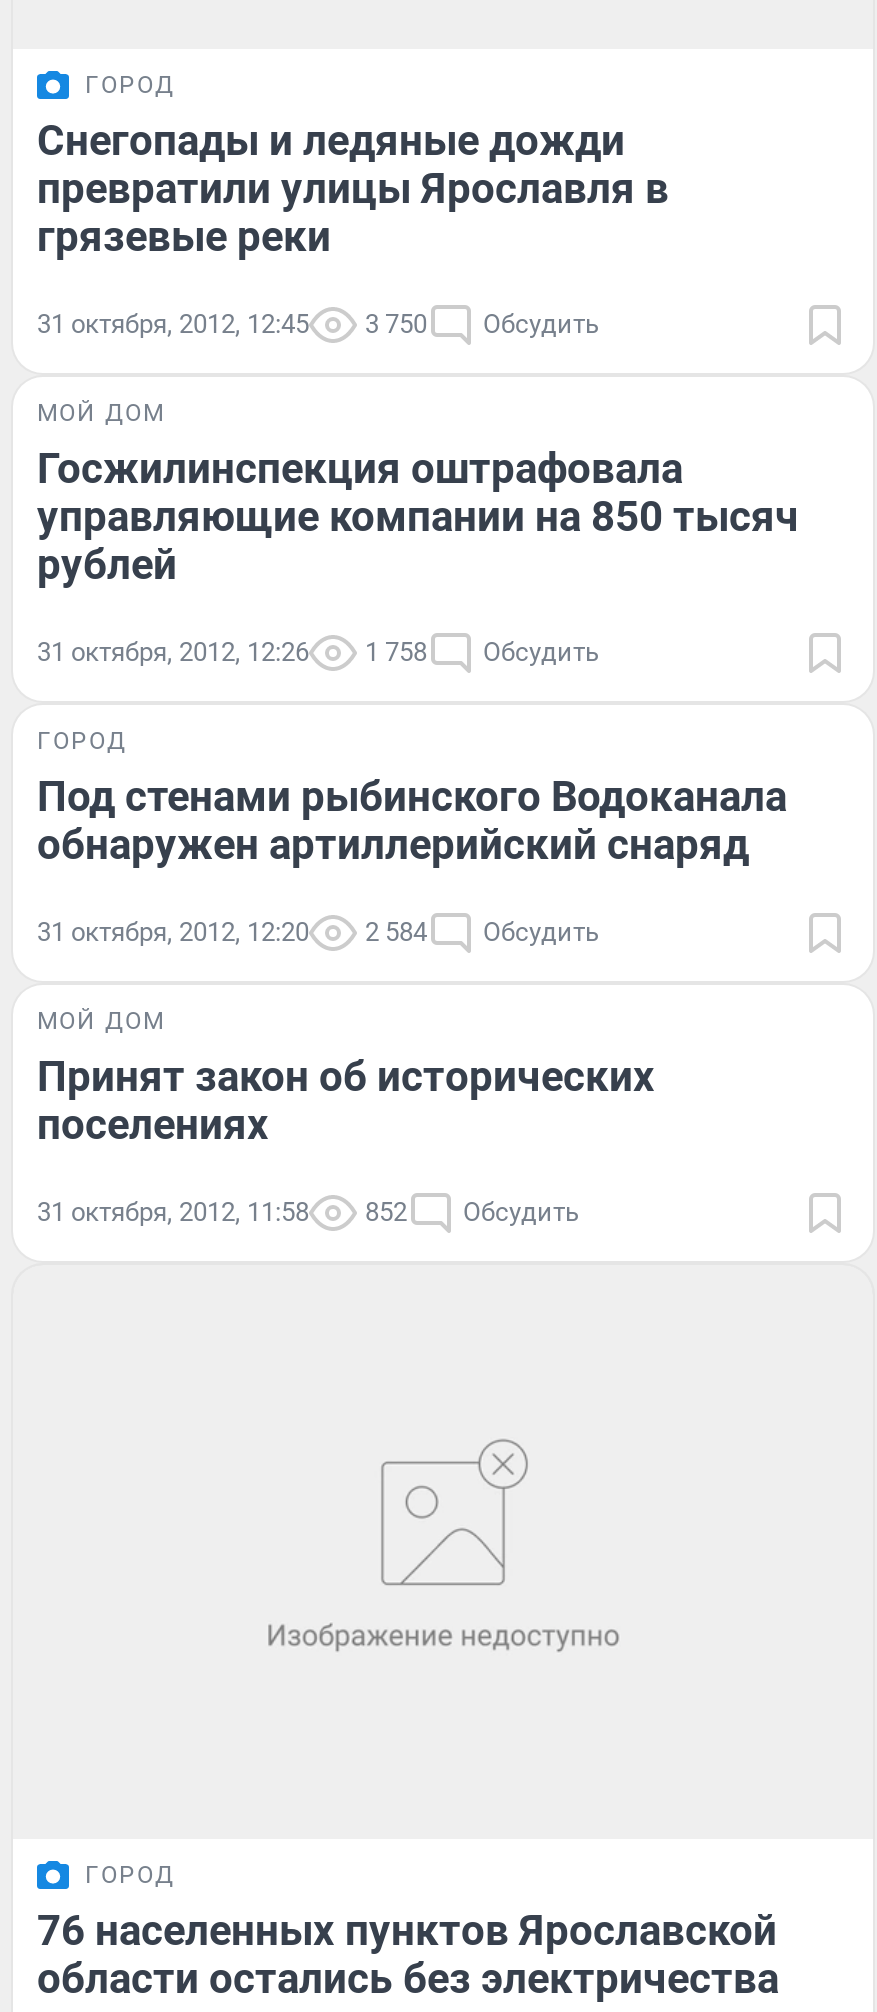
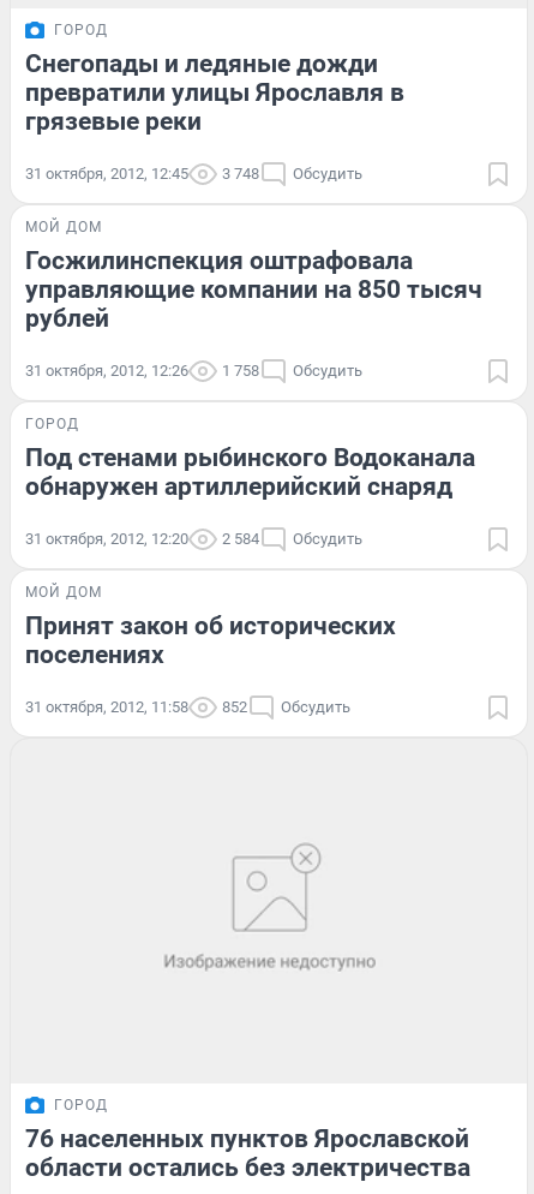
- 31 октября, 2012, 12:45 3 750 Обсудить
+ 31 октября, 2012, 12:45 3 748 Обсудить
